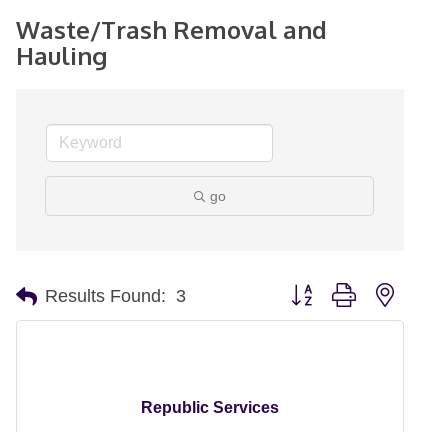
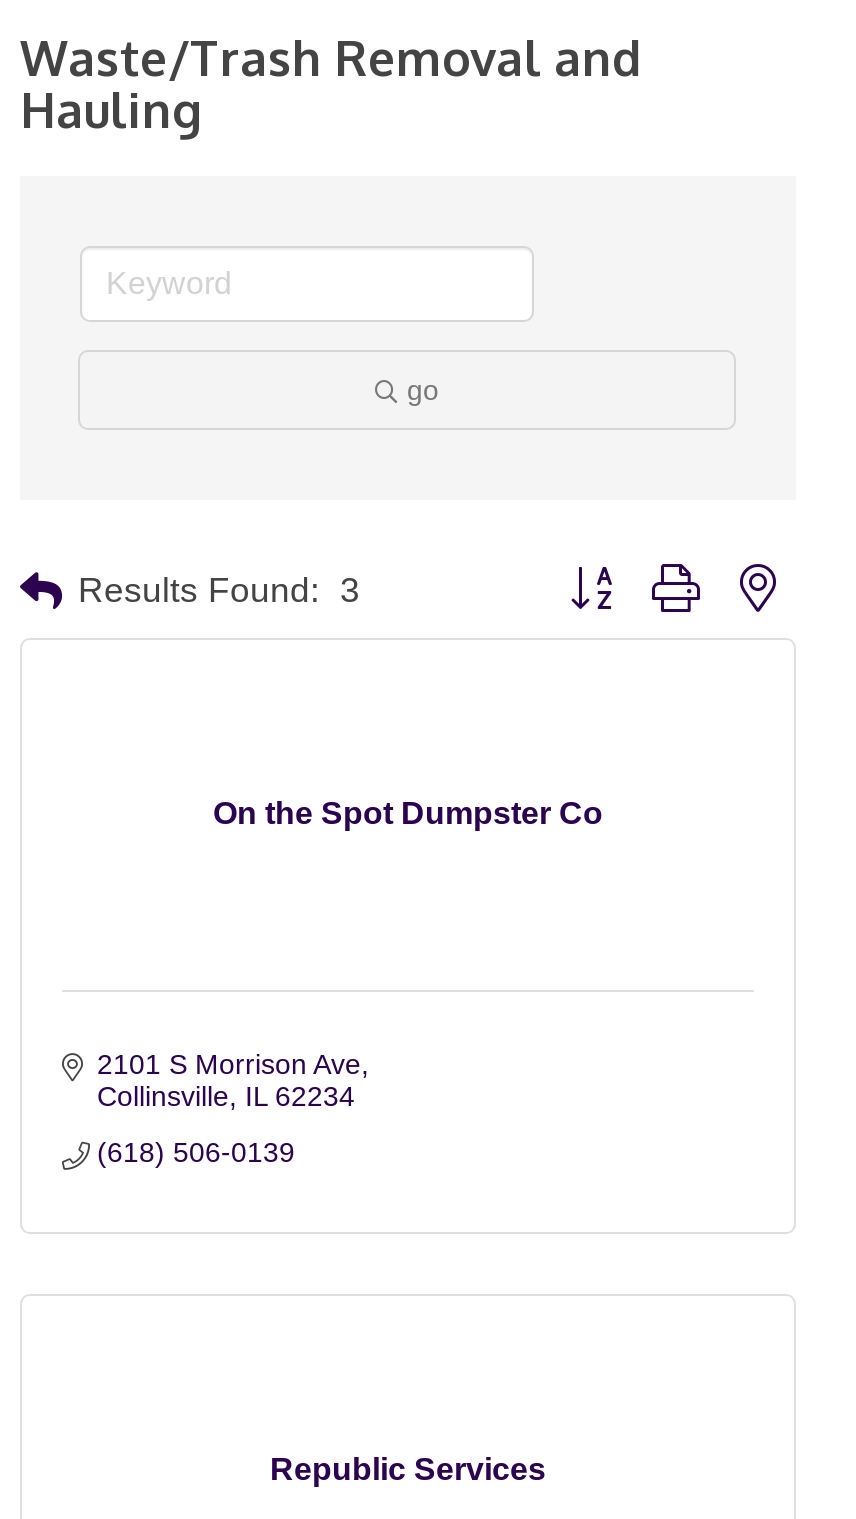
+ 2101 S Morrison Ave
+ Collinsville IL 62234
+ (618) 506-0139

+ On the Spot Dumpster Co
